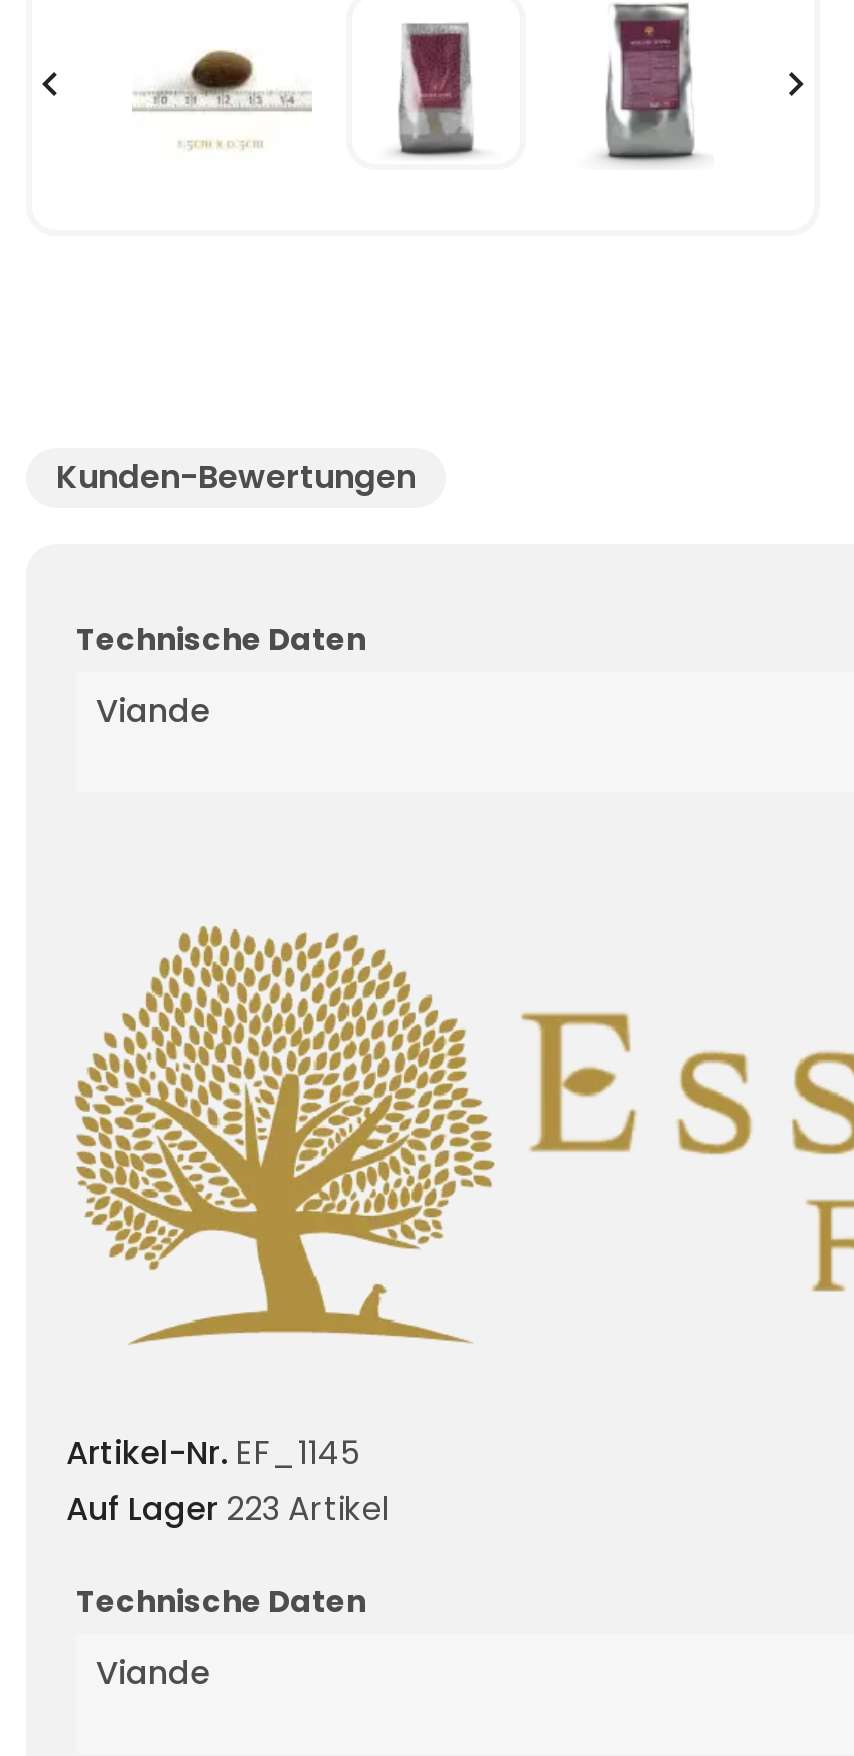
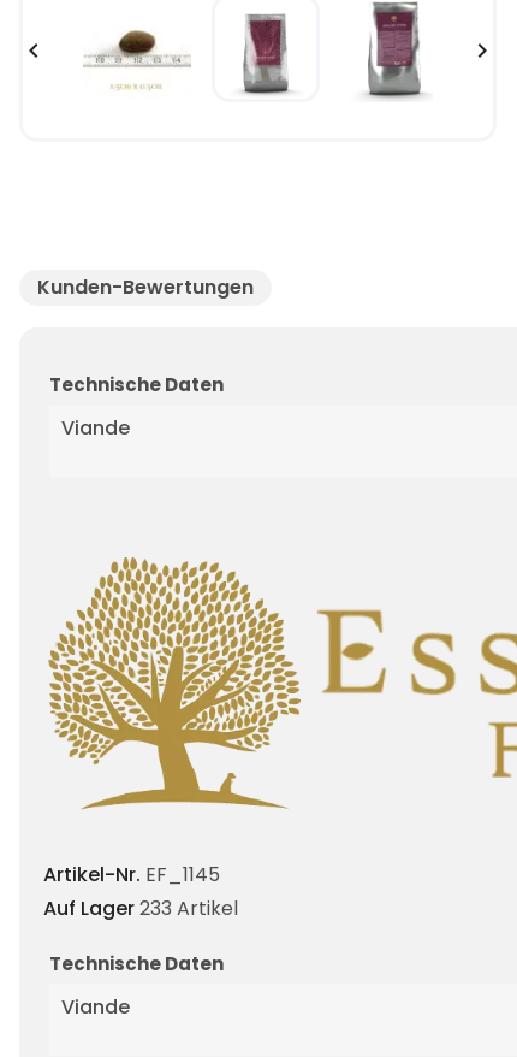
- Auf Lager 223 Artikel
+ Auf Lager 233 Artikel
